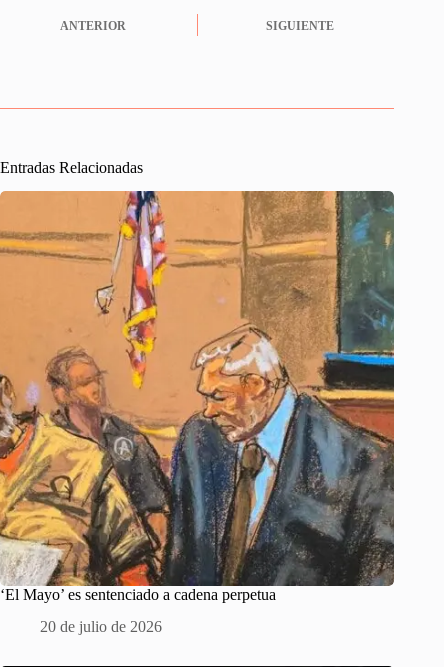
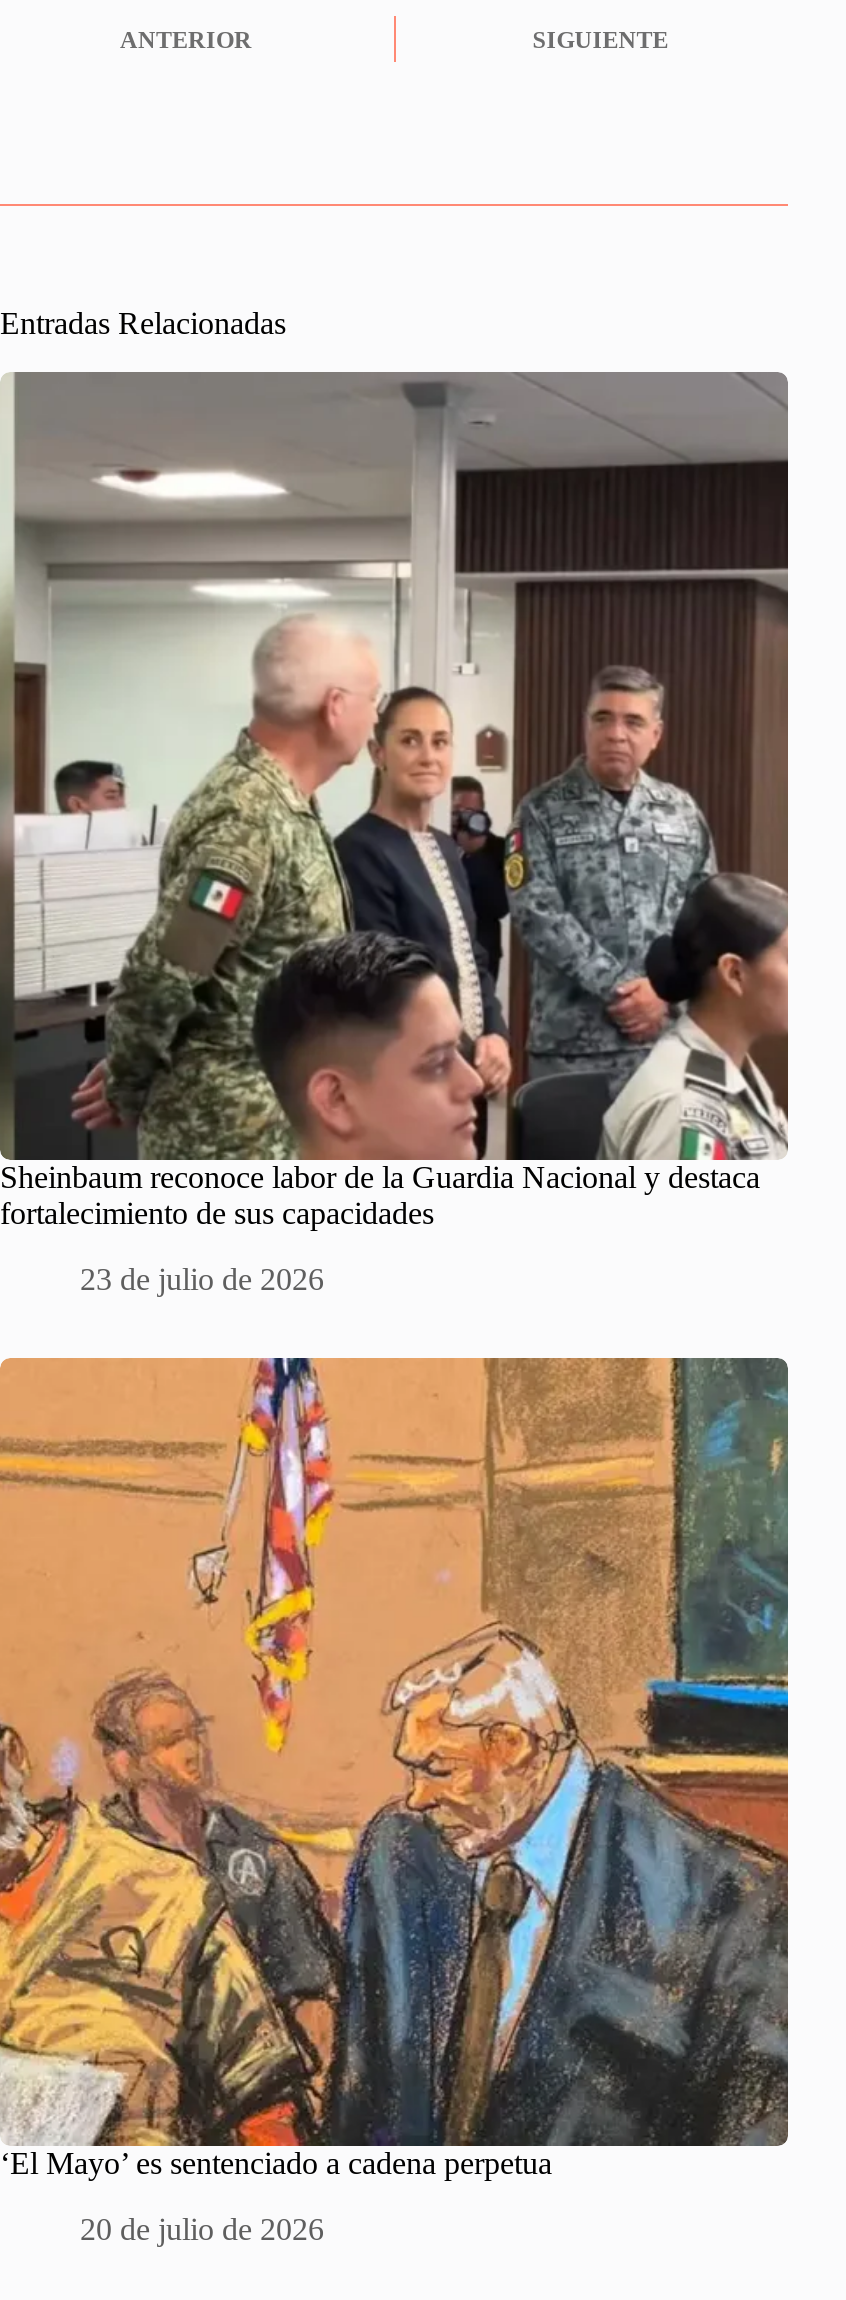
+ [image]
+ Sheinbaum reconoce labor de la Guardia Nacional y destaca
+ fortalecimiento de sus capacidades
+ 23 de julio de 2026
